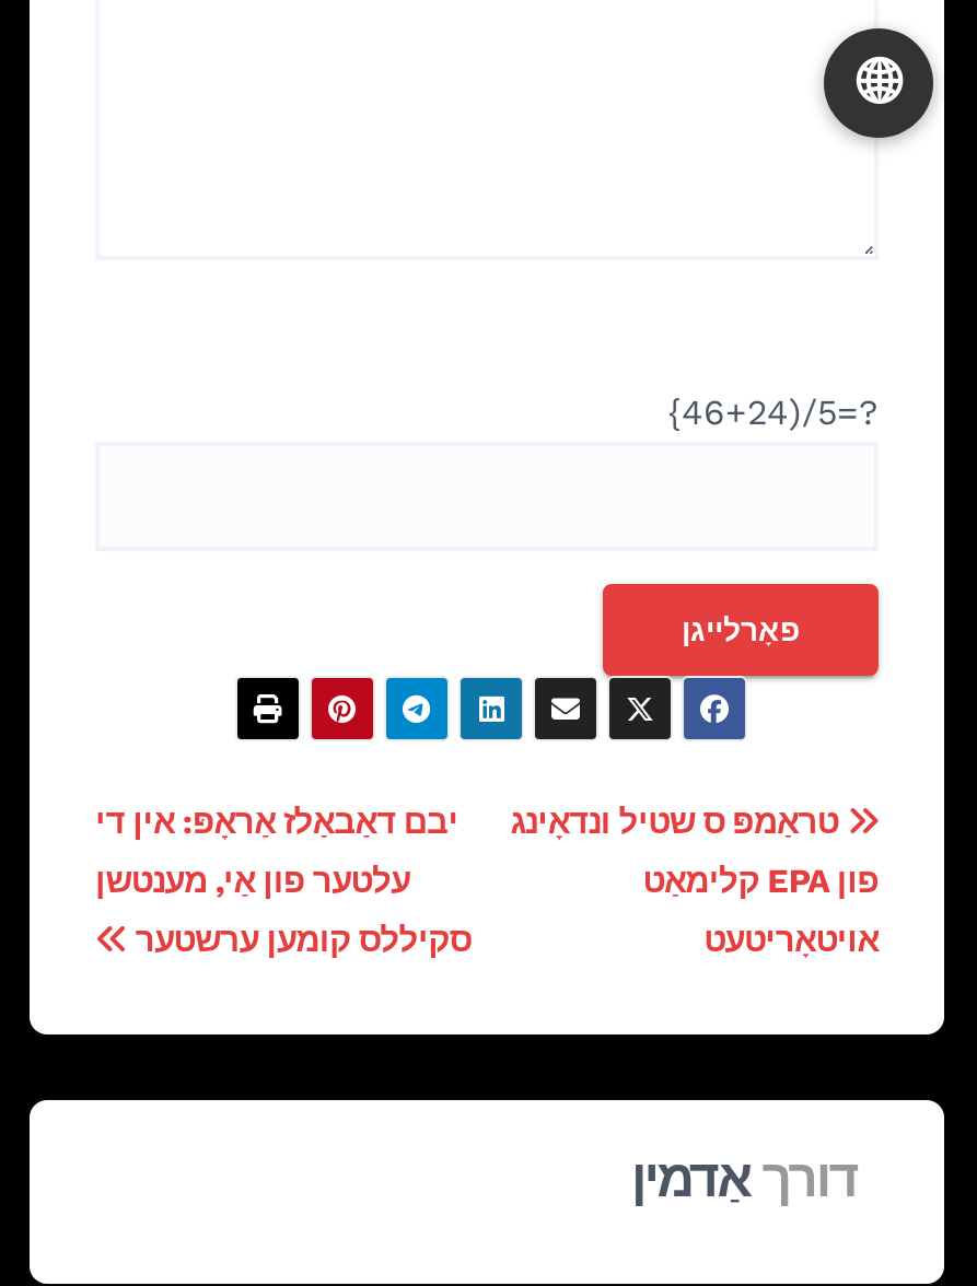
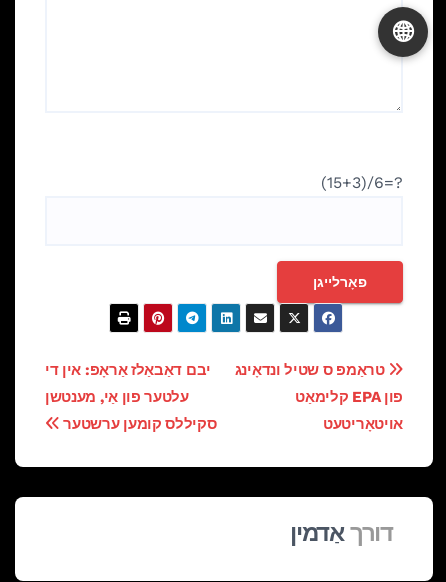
- {46+24)/5=?
+ (15+3)/6=?
